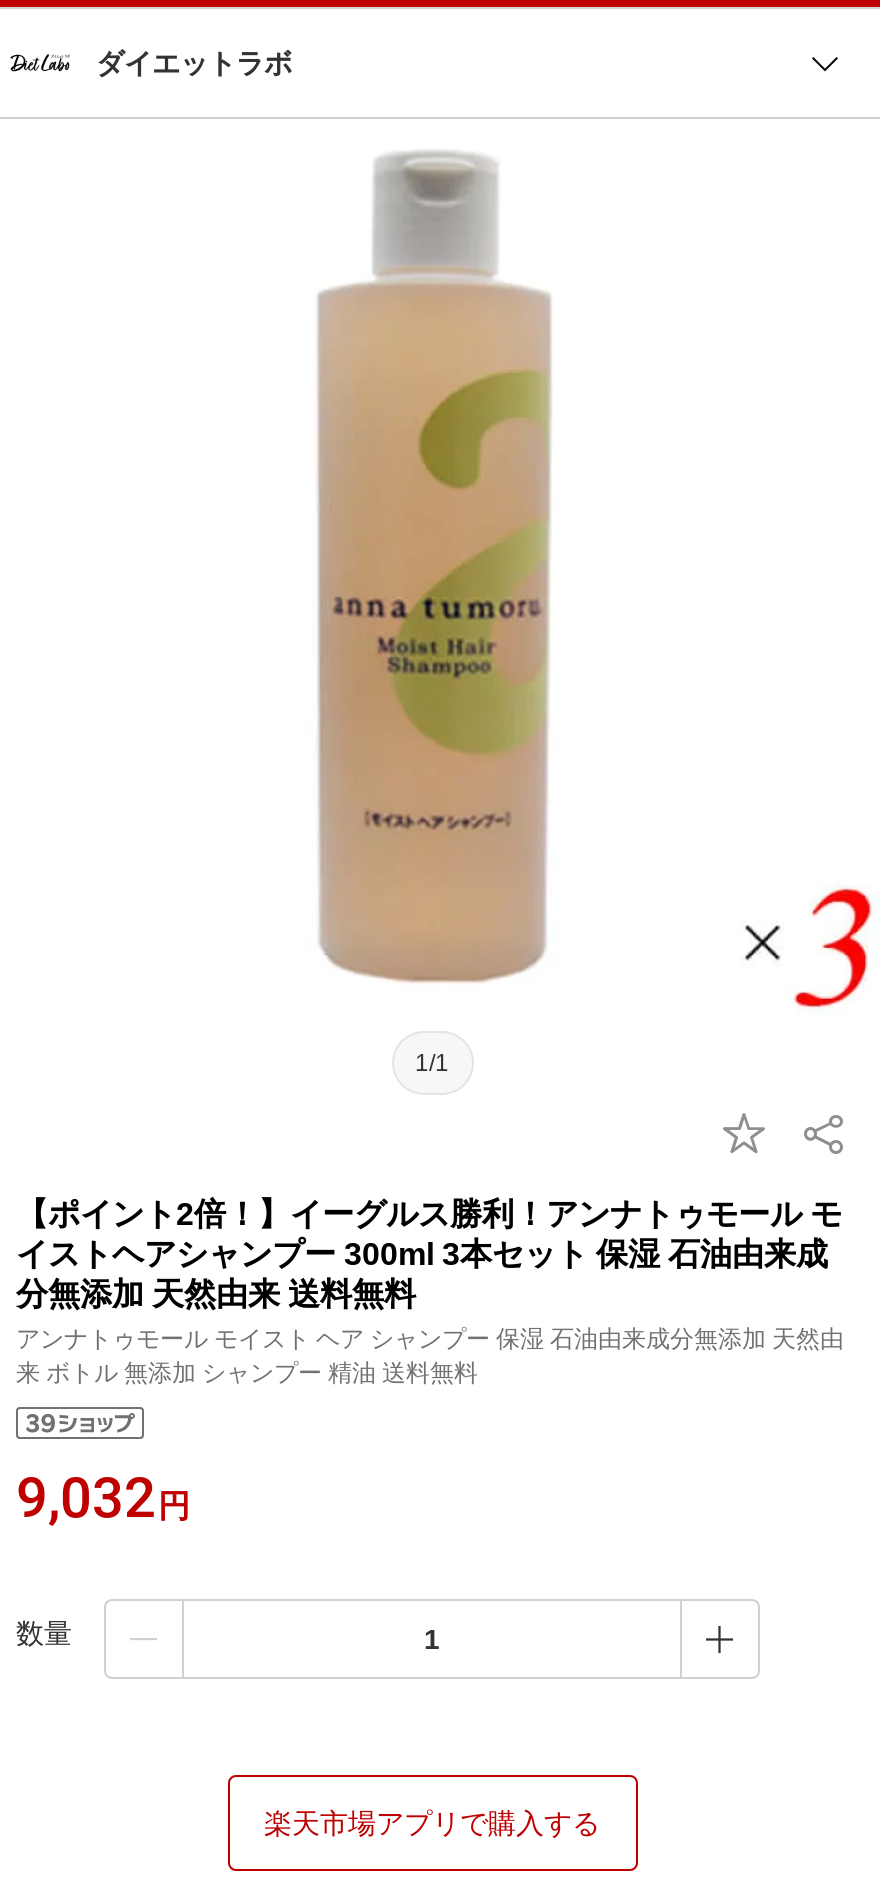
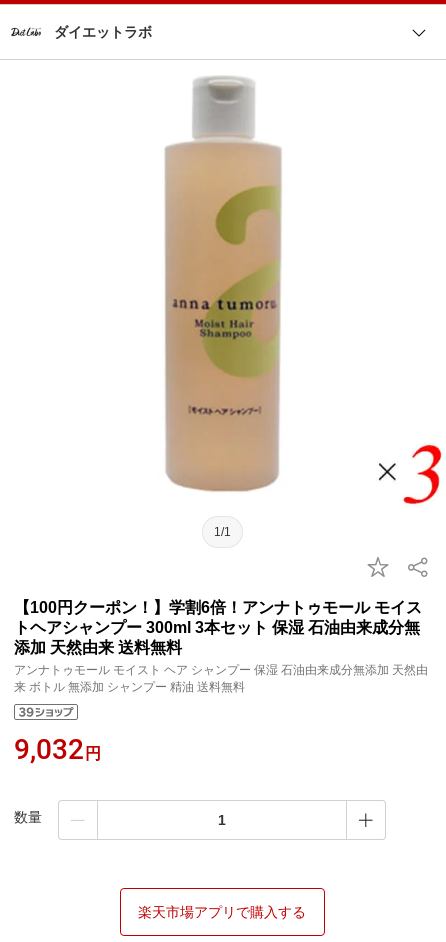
- 【ポイント2倍！】イーグルス勝利！アンナトゥモール モ
- イストヘアシャンプー 300ml 3本セット 保湿 石油由来成
- 分無添加 天然由来 送料無料
+ 【100円クーポン！】学割6倍！アンナトゥモール モイス
+ トヘアシャンプー 300ml 3本セット 保湿 石油由来成分無
+ 添加 天然由来 送料無料
